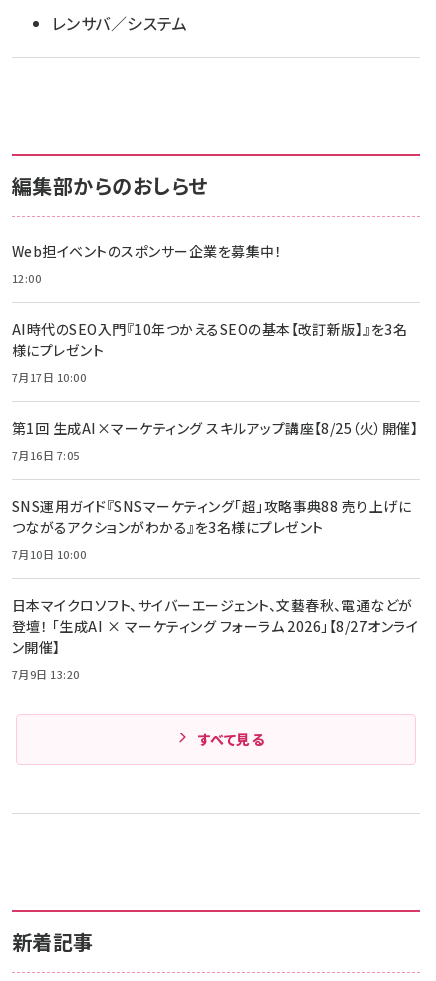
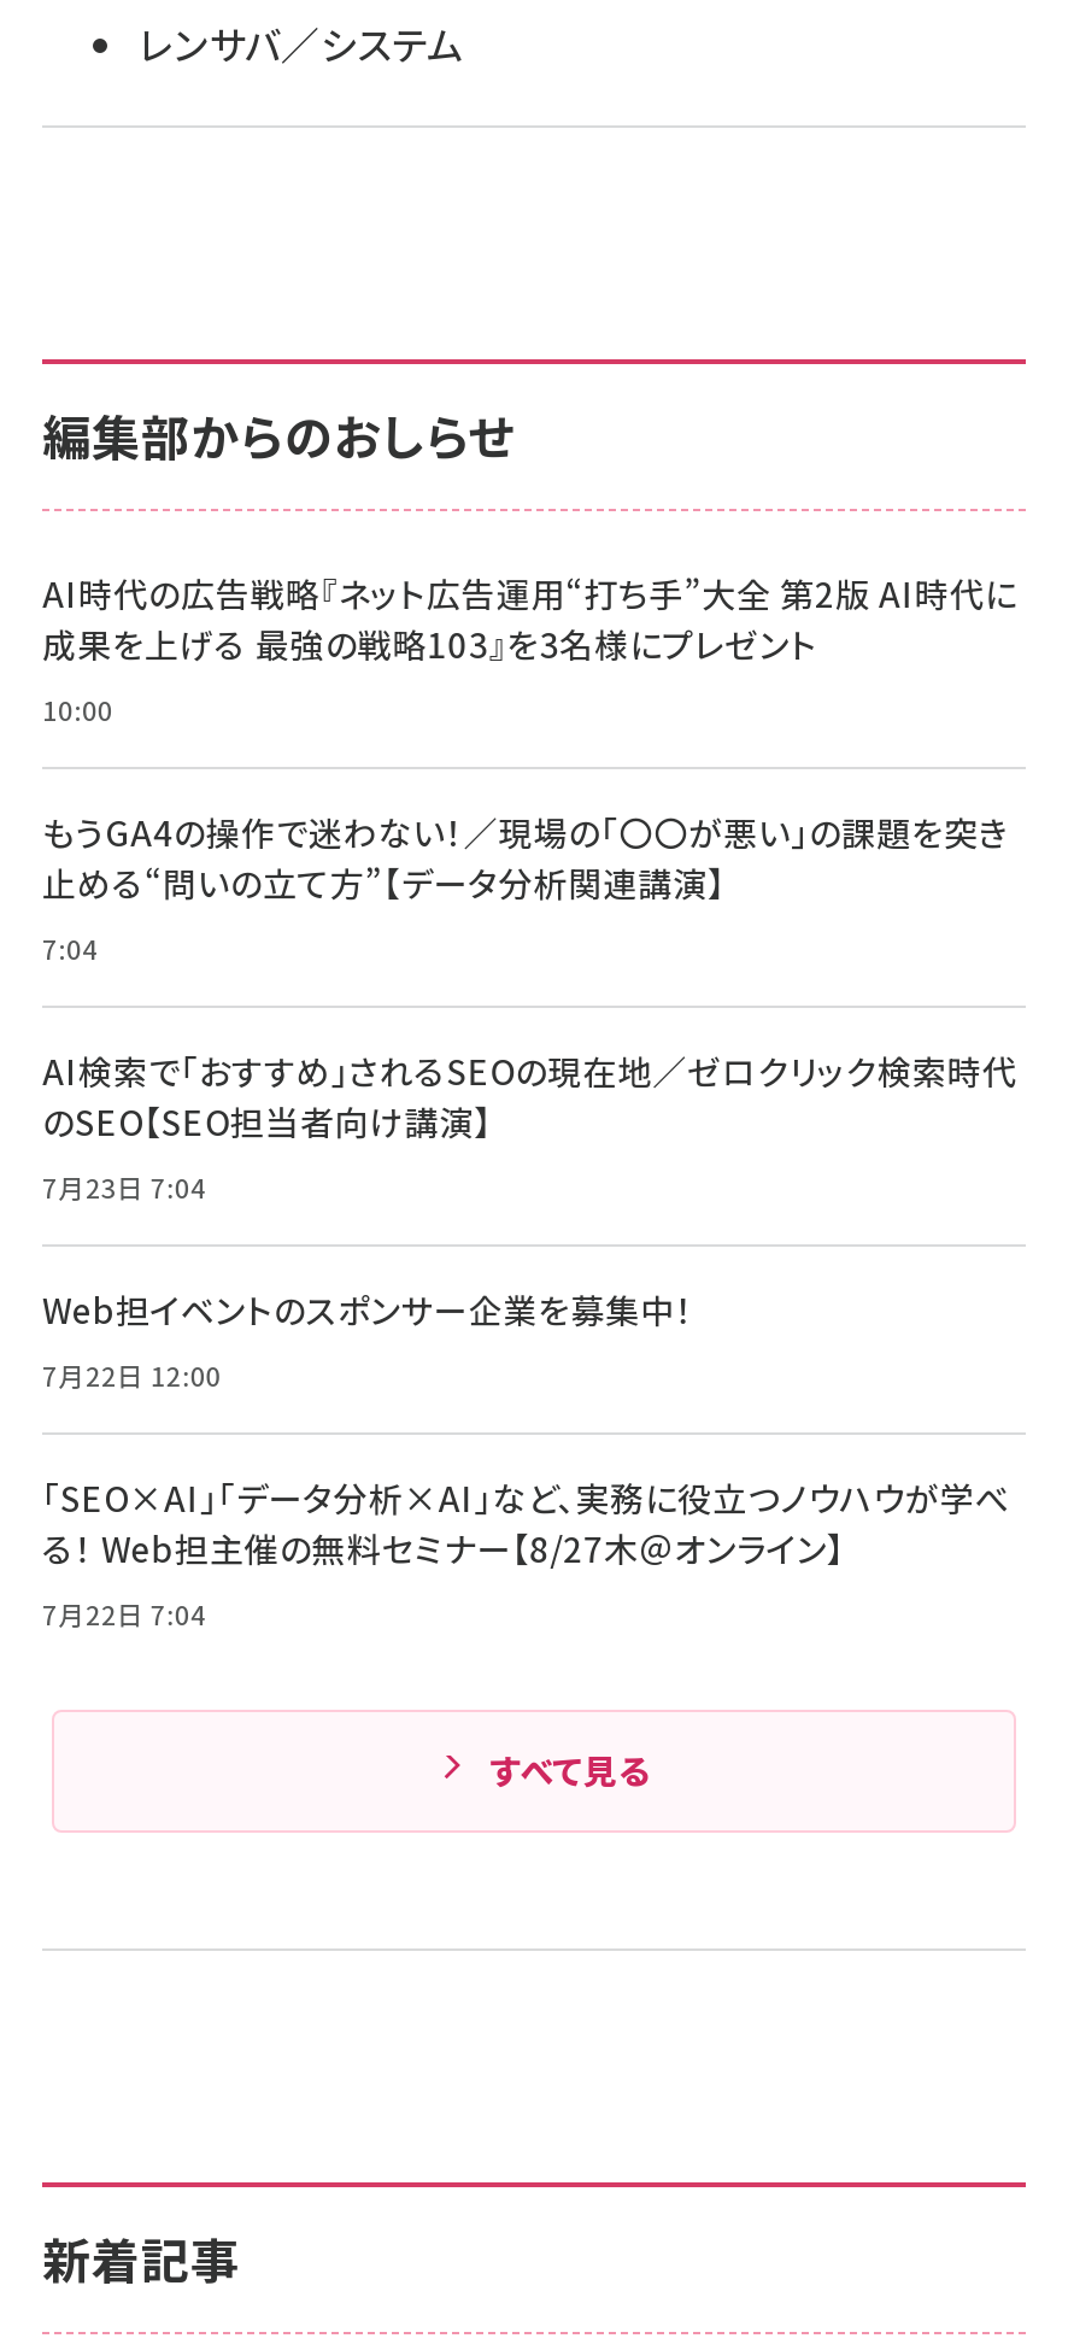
+ AI時代の広告戦略『ネット広告運用“打ち手”大全 第2版 AI時代に
+ 成果を上げる 最強の戦略103』を3名様にプレゼント
+ 10:00
+ もうGA4の操作で迷わない！／現場の「〇〇が悪い」の課題を突き
+ 止める“問いの立て方”【データ分析関連講演】
+ 7:04
+ AI検索で「おすすめ」されるSEOの現在地／ゼロクリック検索時代
+ のSEO【SEO担当者向け講演】
+ 7月23日 7:04

moved down: Web担イベントのスポンサー企業を募集中！

- 12:00
- AI時代のSEO入門『10年つかえるSEOの基本【改訂新版】』を3名
- 様にプレゼント
- 7月17日 10:00
- 第1回 生成AI×マーケティング スキルアップ講座【8/25（火）開催】
- 7月16日 7:05
- SNS運用ガイド『SNSマーケティング「超」攻略事典88 売り上げに
- つながるアクションがわかる』を3名様にプレゼント
- 7月10日 10:00
- 日本マイクロソフト、サイバーエージェント、文藝春秋、電通などが
- 登壇！ 「生成AI × マーケティング フォーラム 2026」【8/27オンライ
- ン開催】
- 7月9日 13:20
+ 7月22日 12:00
+ 「SEO×AI」「データ分析×AI」など、実務に役立つノウハウが学べ
+ る！ Web担主催の無料セミナー【8/27木＠オンライン】
+ 7月22日 7:04
